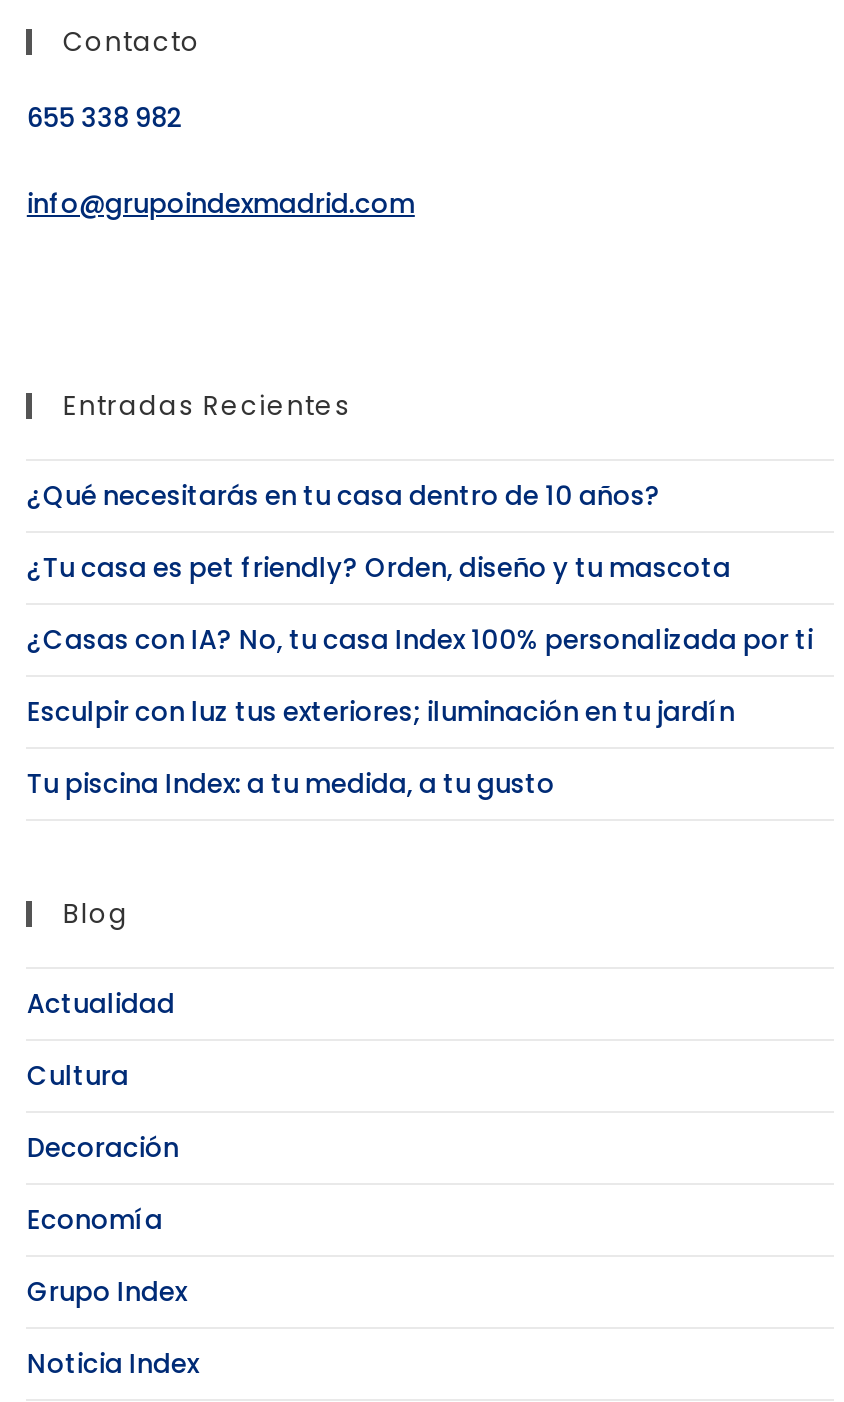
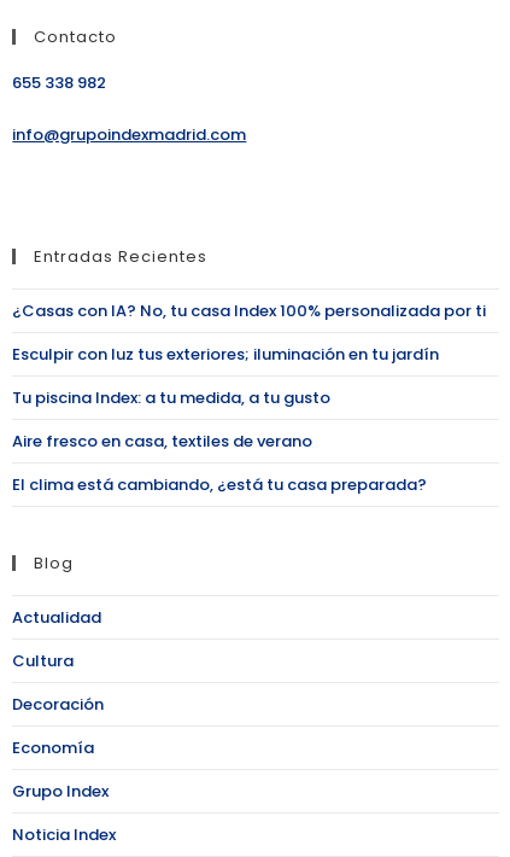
- ¿Qué necesitarás en tu casa dentro de 10 años?
- ¿Tu casa es pet friendly? Orden, diseño y tu mascota

moved up: ¿Casas con IA? No, tu casa Index 100% personalizada por ti | Esculpir con luz tus exteriores; iluminación en tu jardín | Tu piscina Index: a tu medida, a tu gusto

+ Aire fresco en casa, textiles de verano
+ El clima está cambiando, ¿está tu casa preparada?
